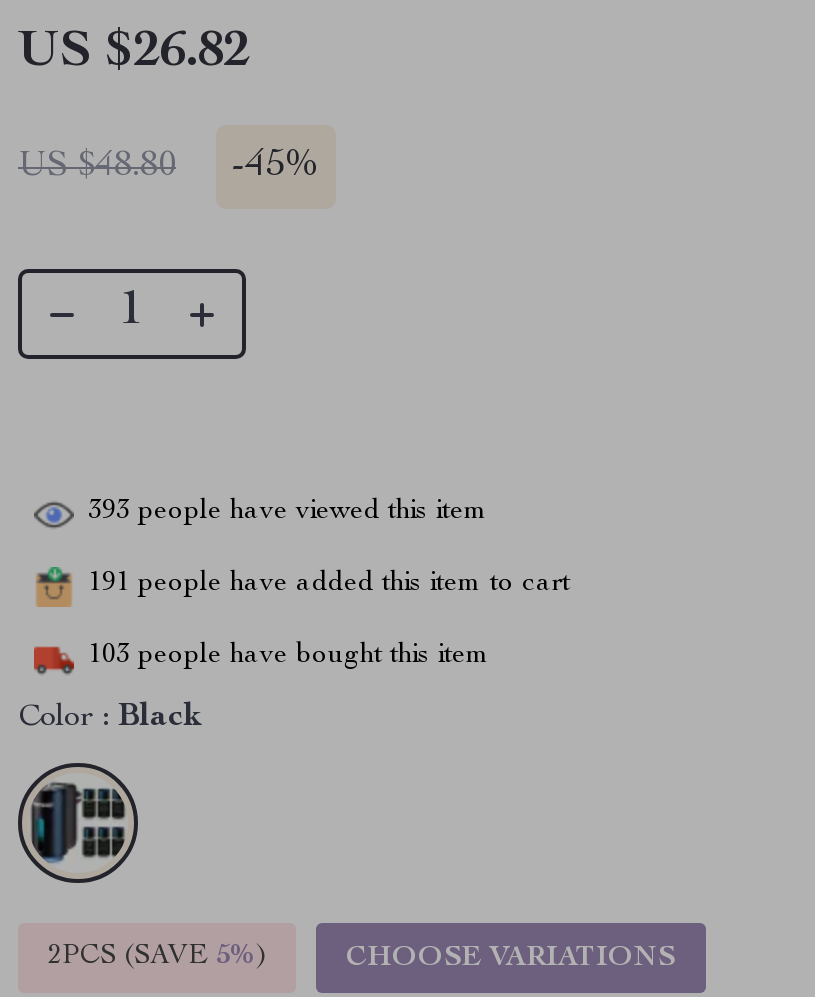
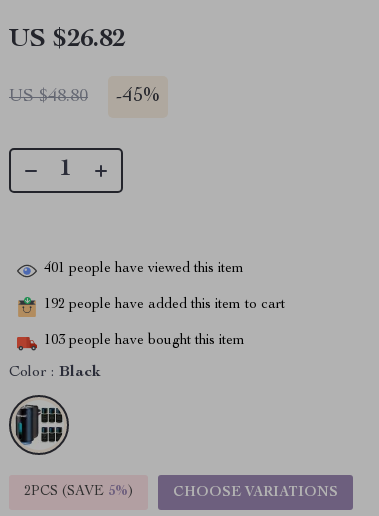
- 393 people have viewed this item
+ 401 people have viewed this item

- 191 people have added this item to cart
+ 192 people have added this item to cart
